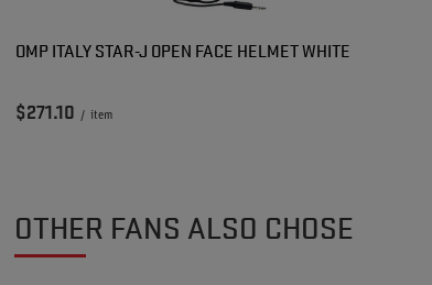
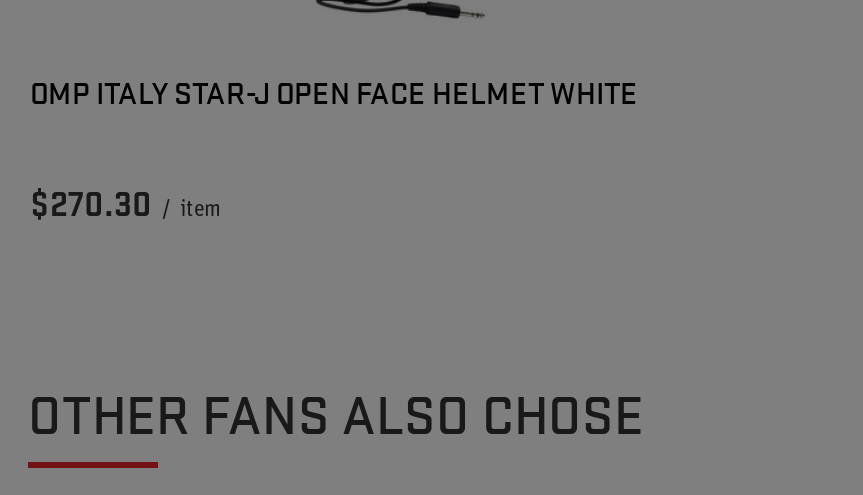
- $271.10 / item
+ $270.30 / item
